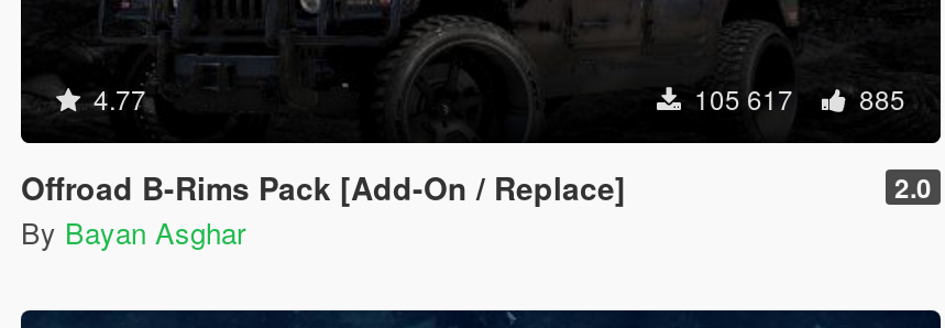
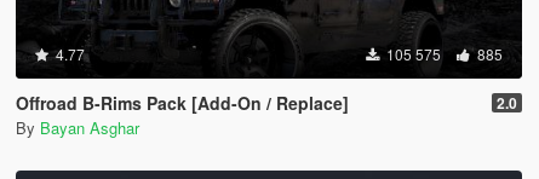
- 105 617 885
+ 105 575 885
